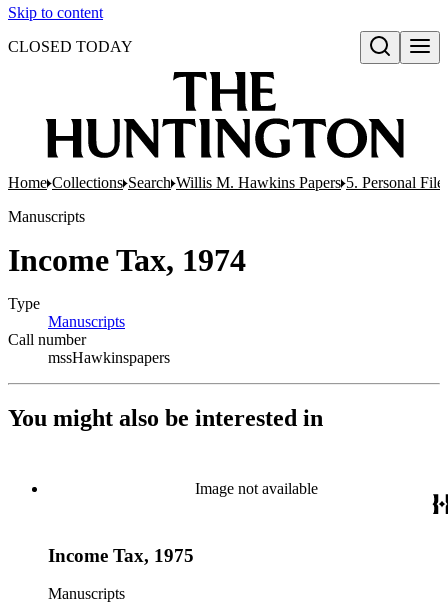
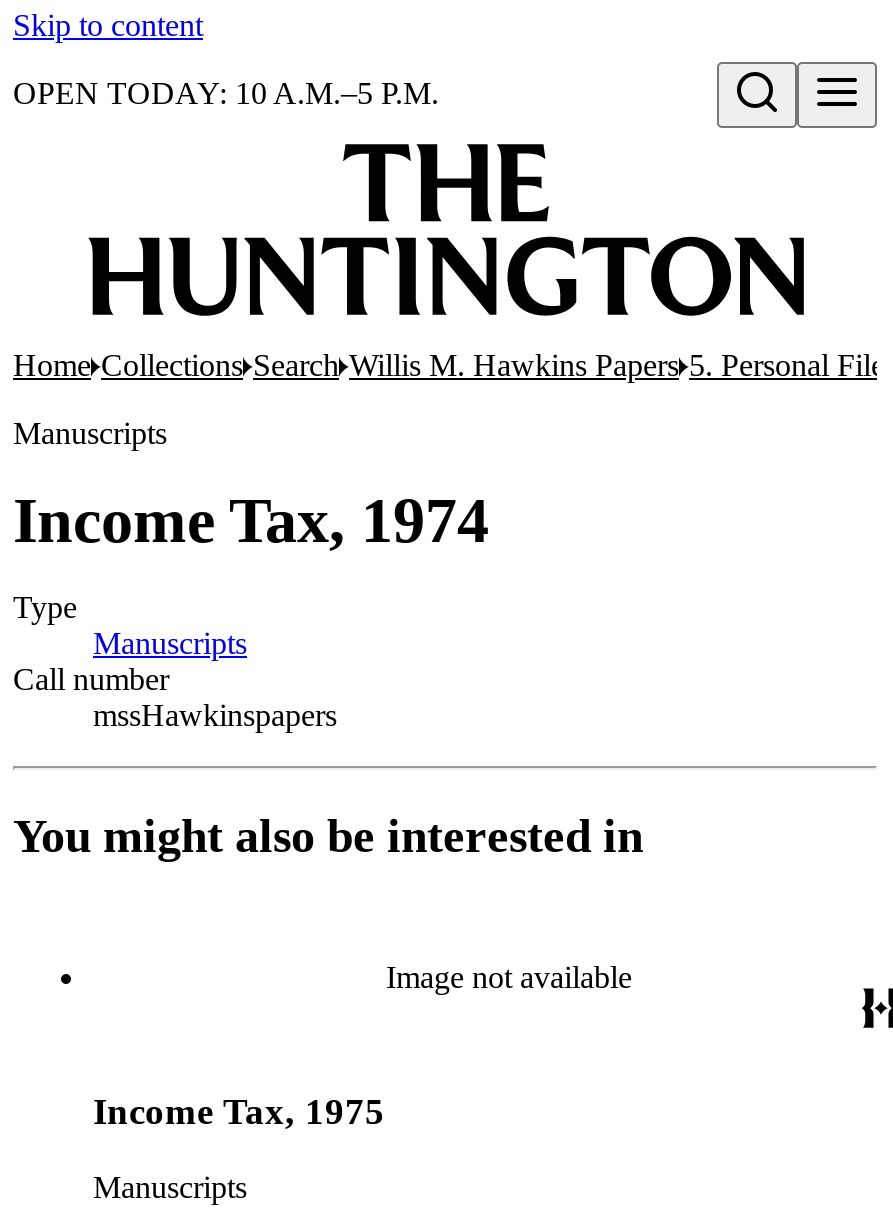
- CLOSED TODAY
+ OPEN TODAY: 10 A.M.–5 P.M.
